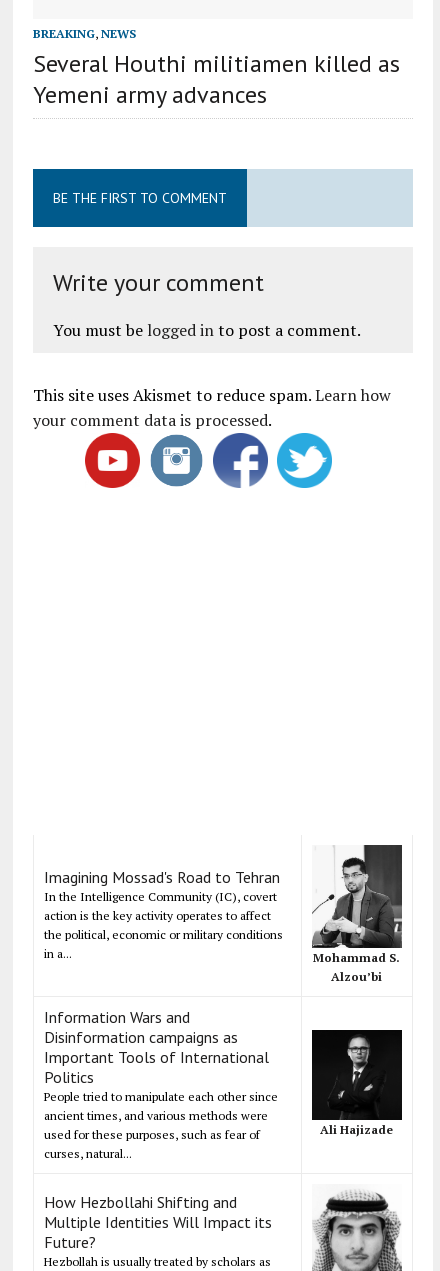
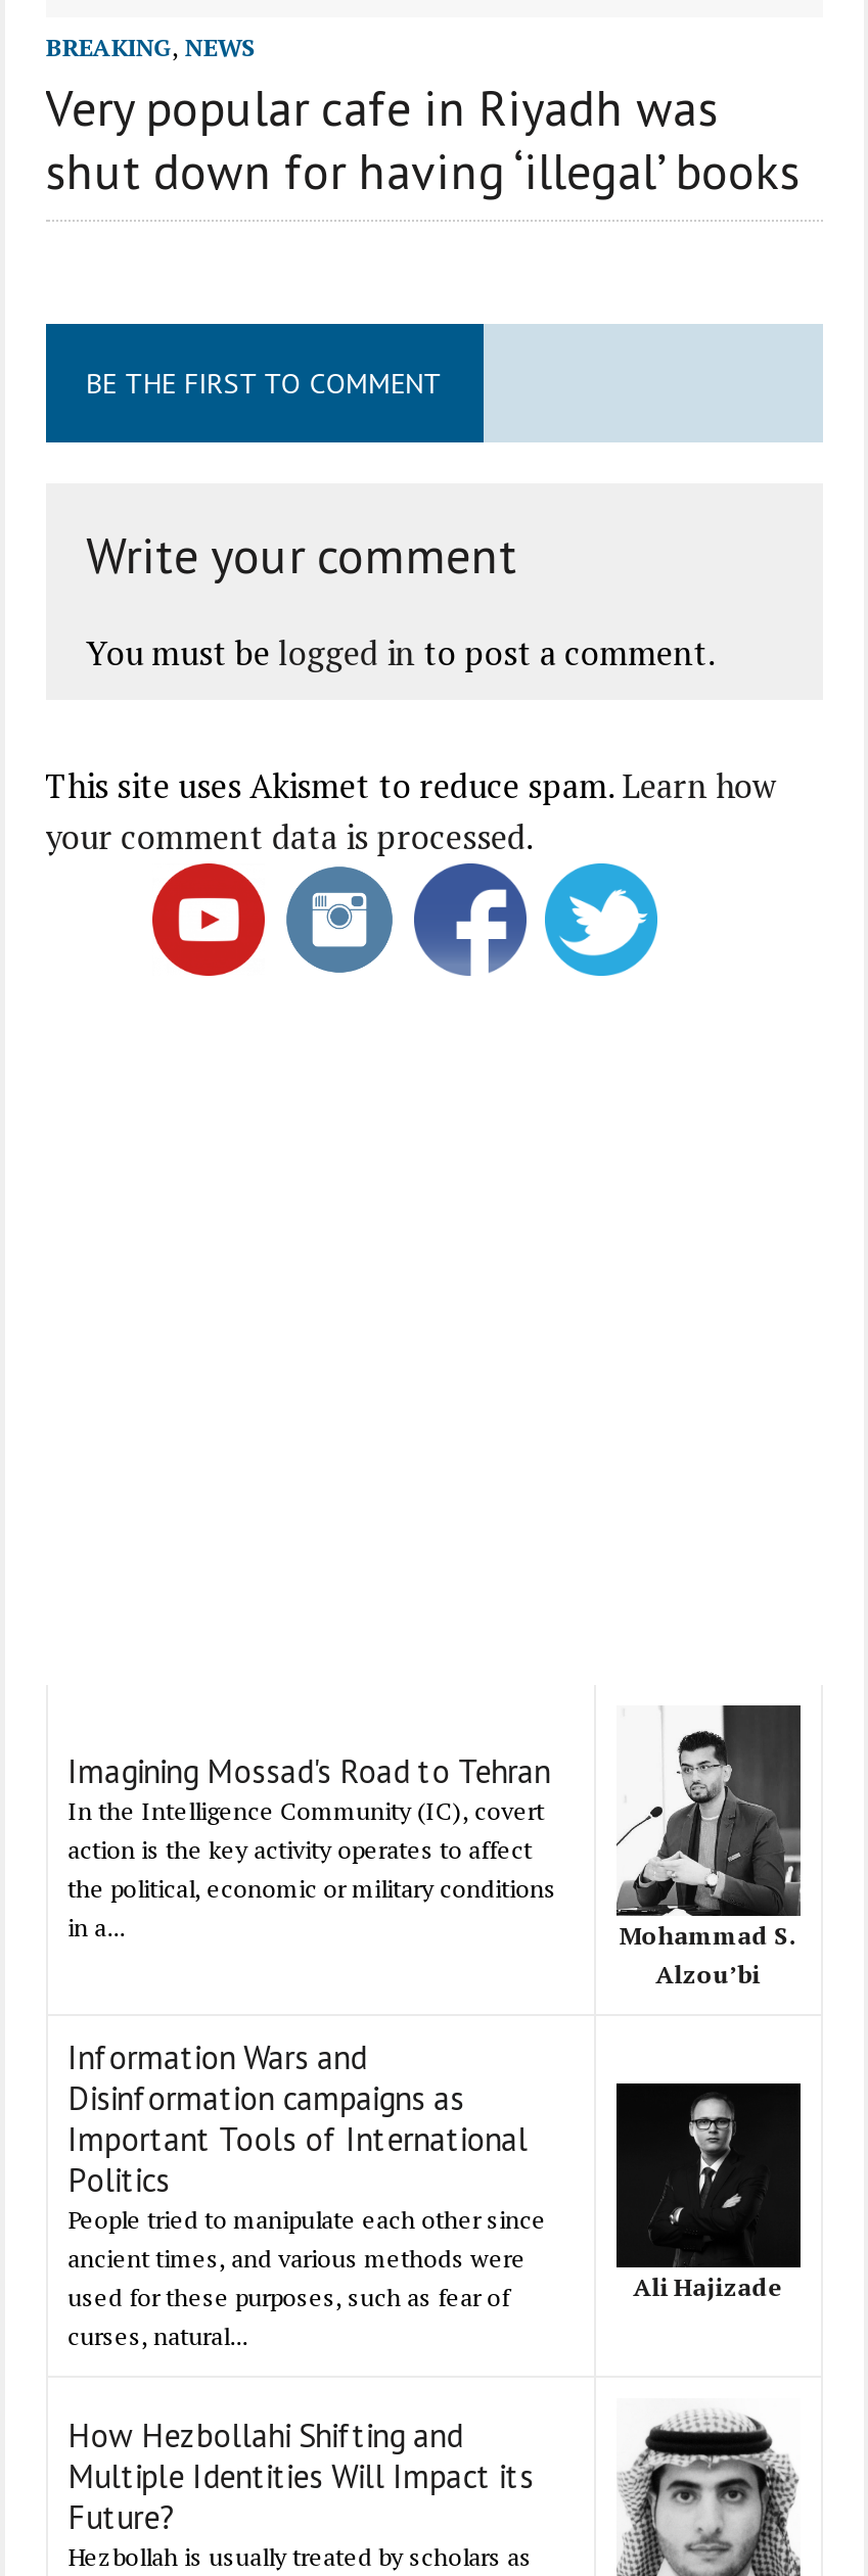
- Several Houthi militiamen killed as
- Yemeni army advances
+ Very popular cafe in Riyadh was
+ shut down for having ‘illegal’ books
